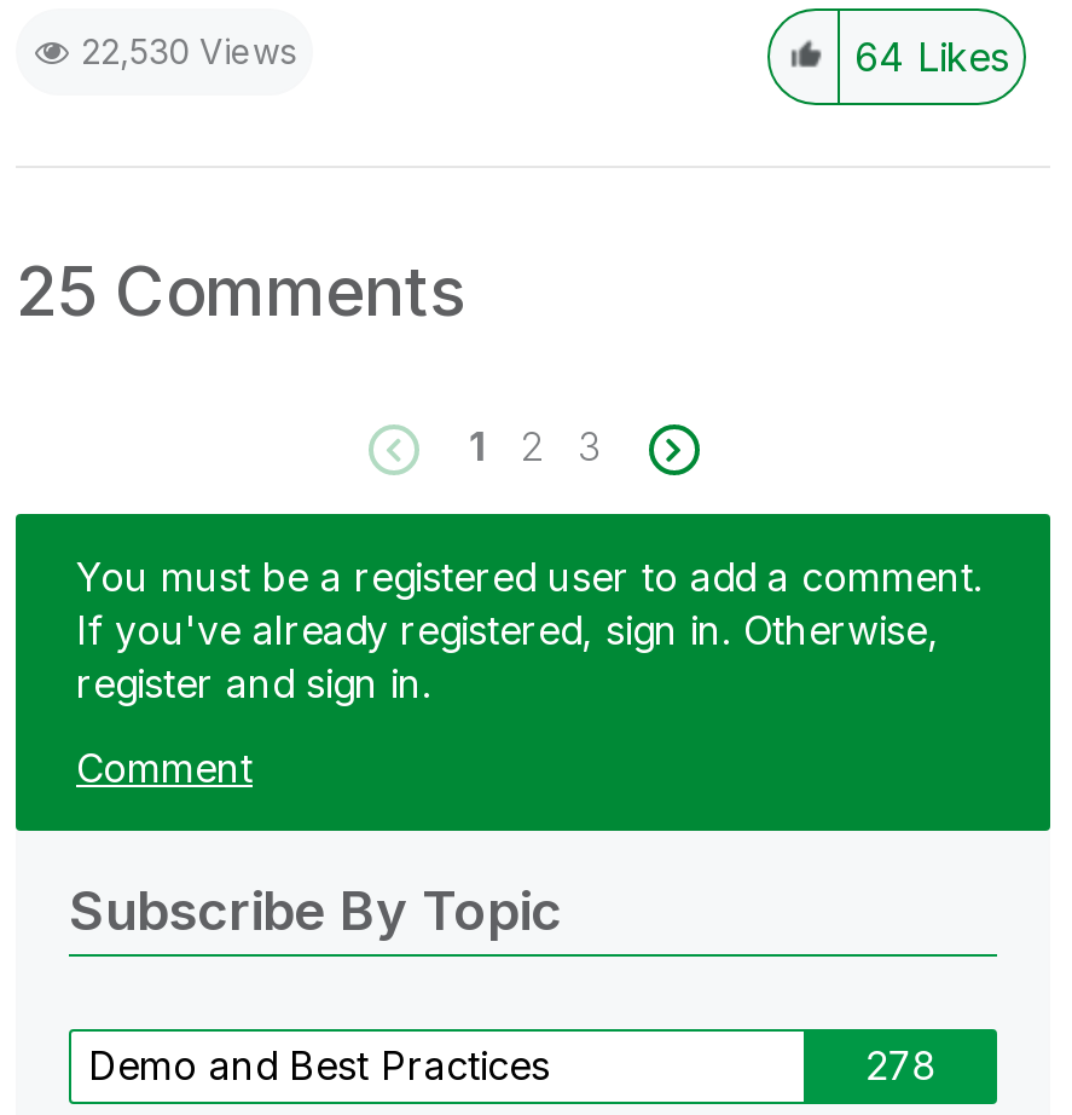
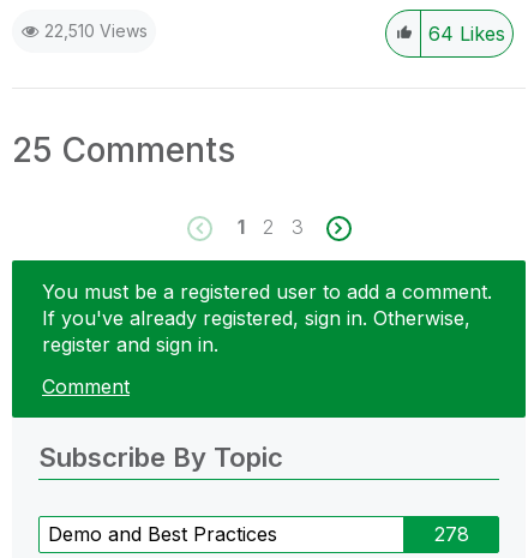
- 22,530 Views
+ 22,510 Views
